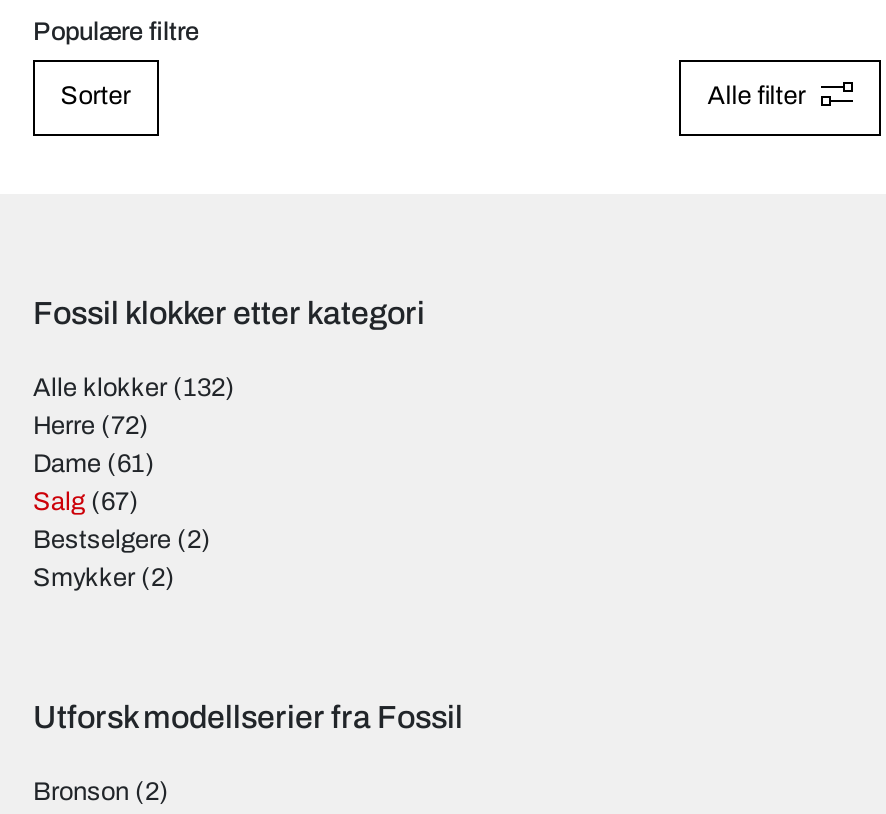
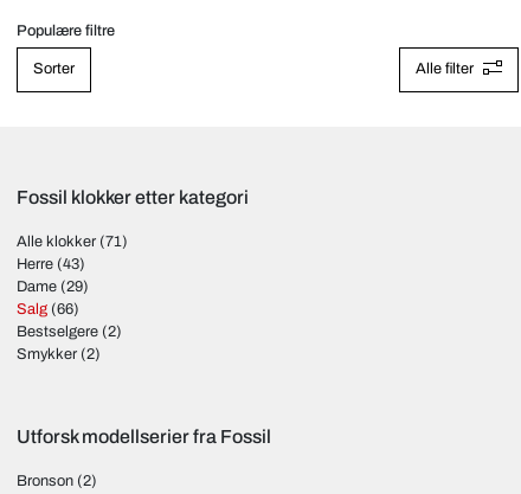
- Alle klokker (132)
+ Alle klokker (71)

- Herre (72)
+ Herre (43)

- Dame (61)
+ Dame (29)

- Salg (67)
+ Salg (66)
